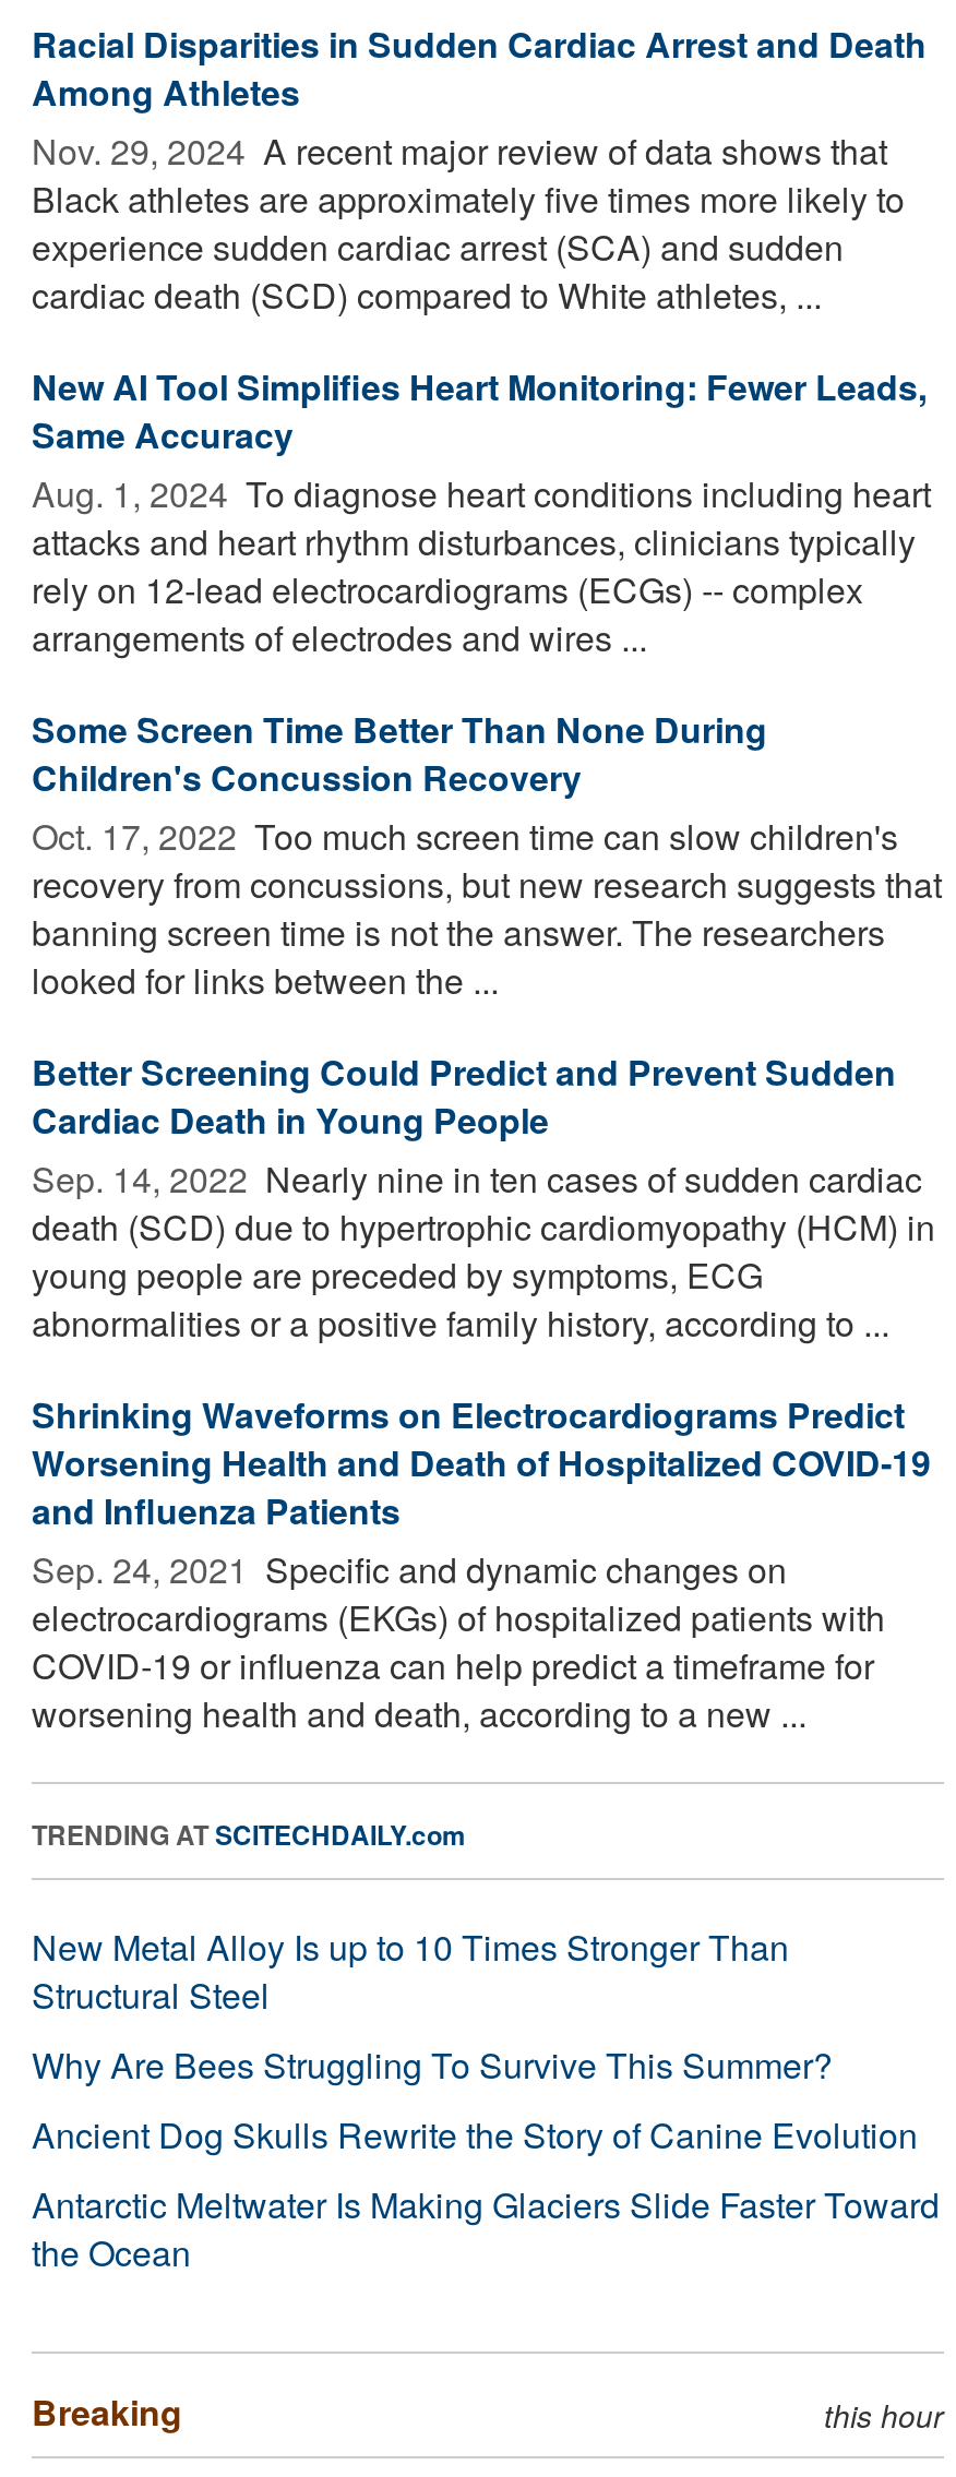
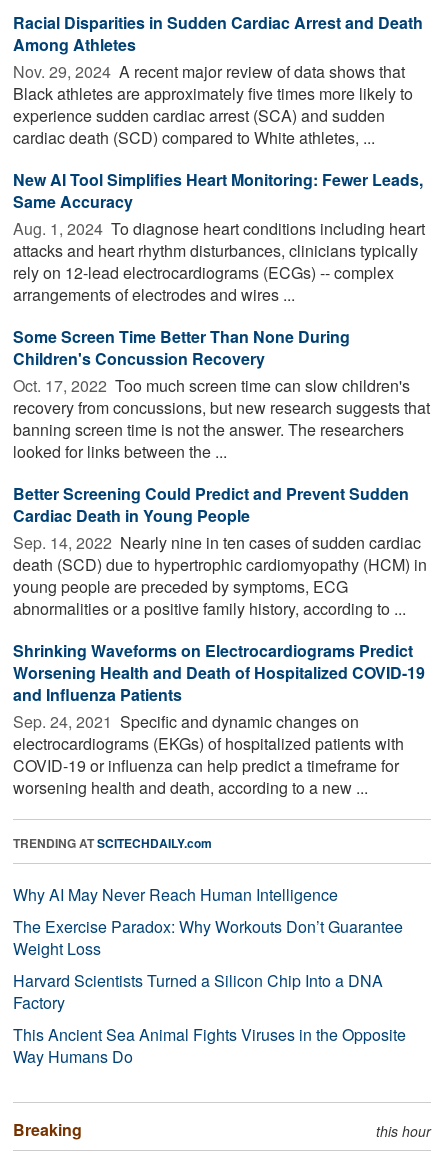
- New Metal Alloy Is up to 10 Times Stronger Than
- Structural Steel
- Why Are Bees Struggling To Survive This Summer?
- Ancient Dog Skulls Rewrite the Story of Canine Evolution
- Antarctic Meltwater Is Making Glaciers Slide Faster Toward
- the Ocean
+ Why AI May Never Reach Human Intelligence
+ The Exercise Paradox: Why Workouts Don’t Guarantee
+ Weight Loss
+ Harvard Scientists Turned a Silicon Chip Into a DNA
+ Factory
+ This Ancient Sea Animal Fights Viruses in the Opposite
+ Way Humans Do
